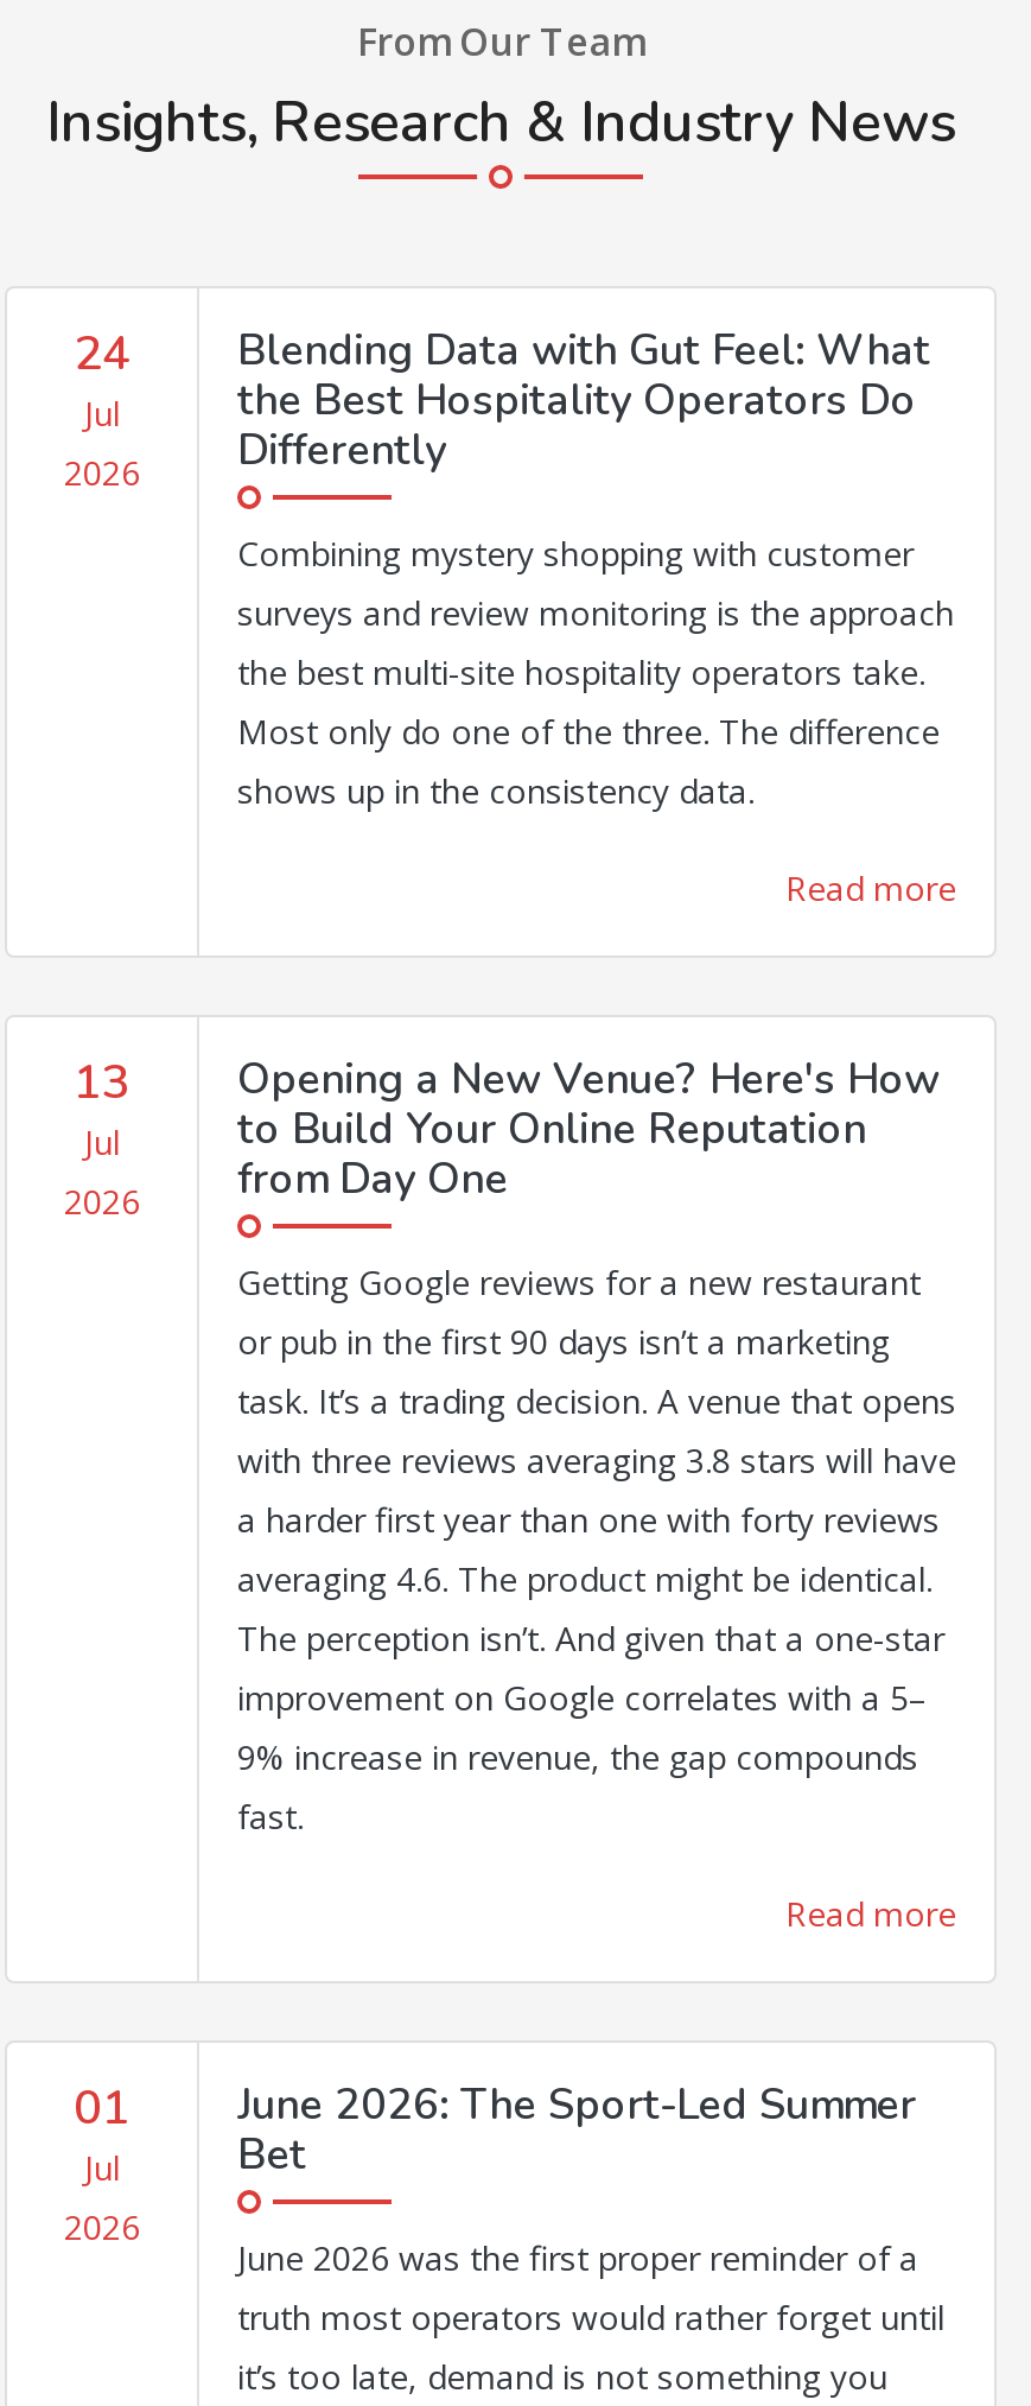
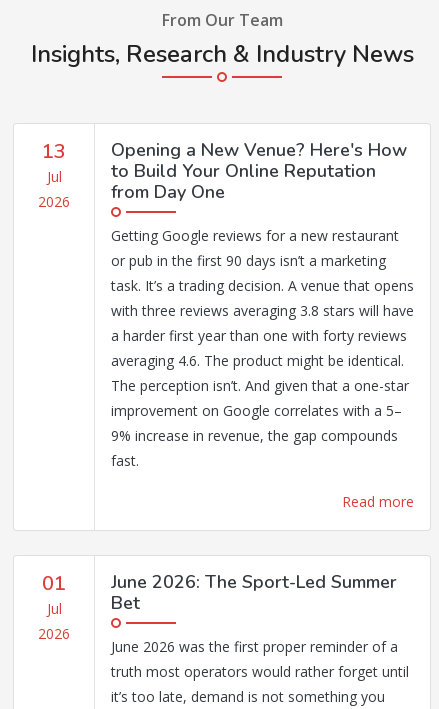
- 24
- Jul
- 2026

- Blending Data with Gut Feel: What
- the Best Hospitality Operators Do
- Differently
- Combining mystery shopping with customer
- surveys and review monitoring is the approach
- the best multi-site hospitality operators take.
- Most only do one of the three. The difference
- shows up in the consistency data.
- Read more
